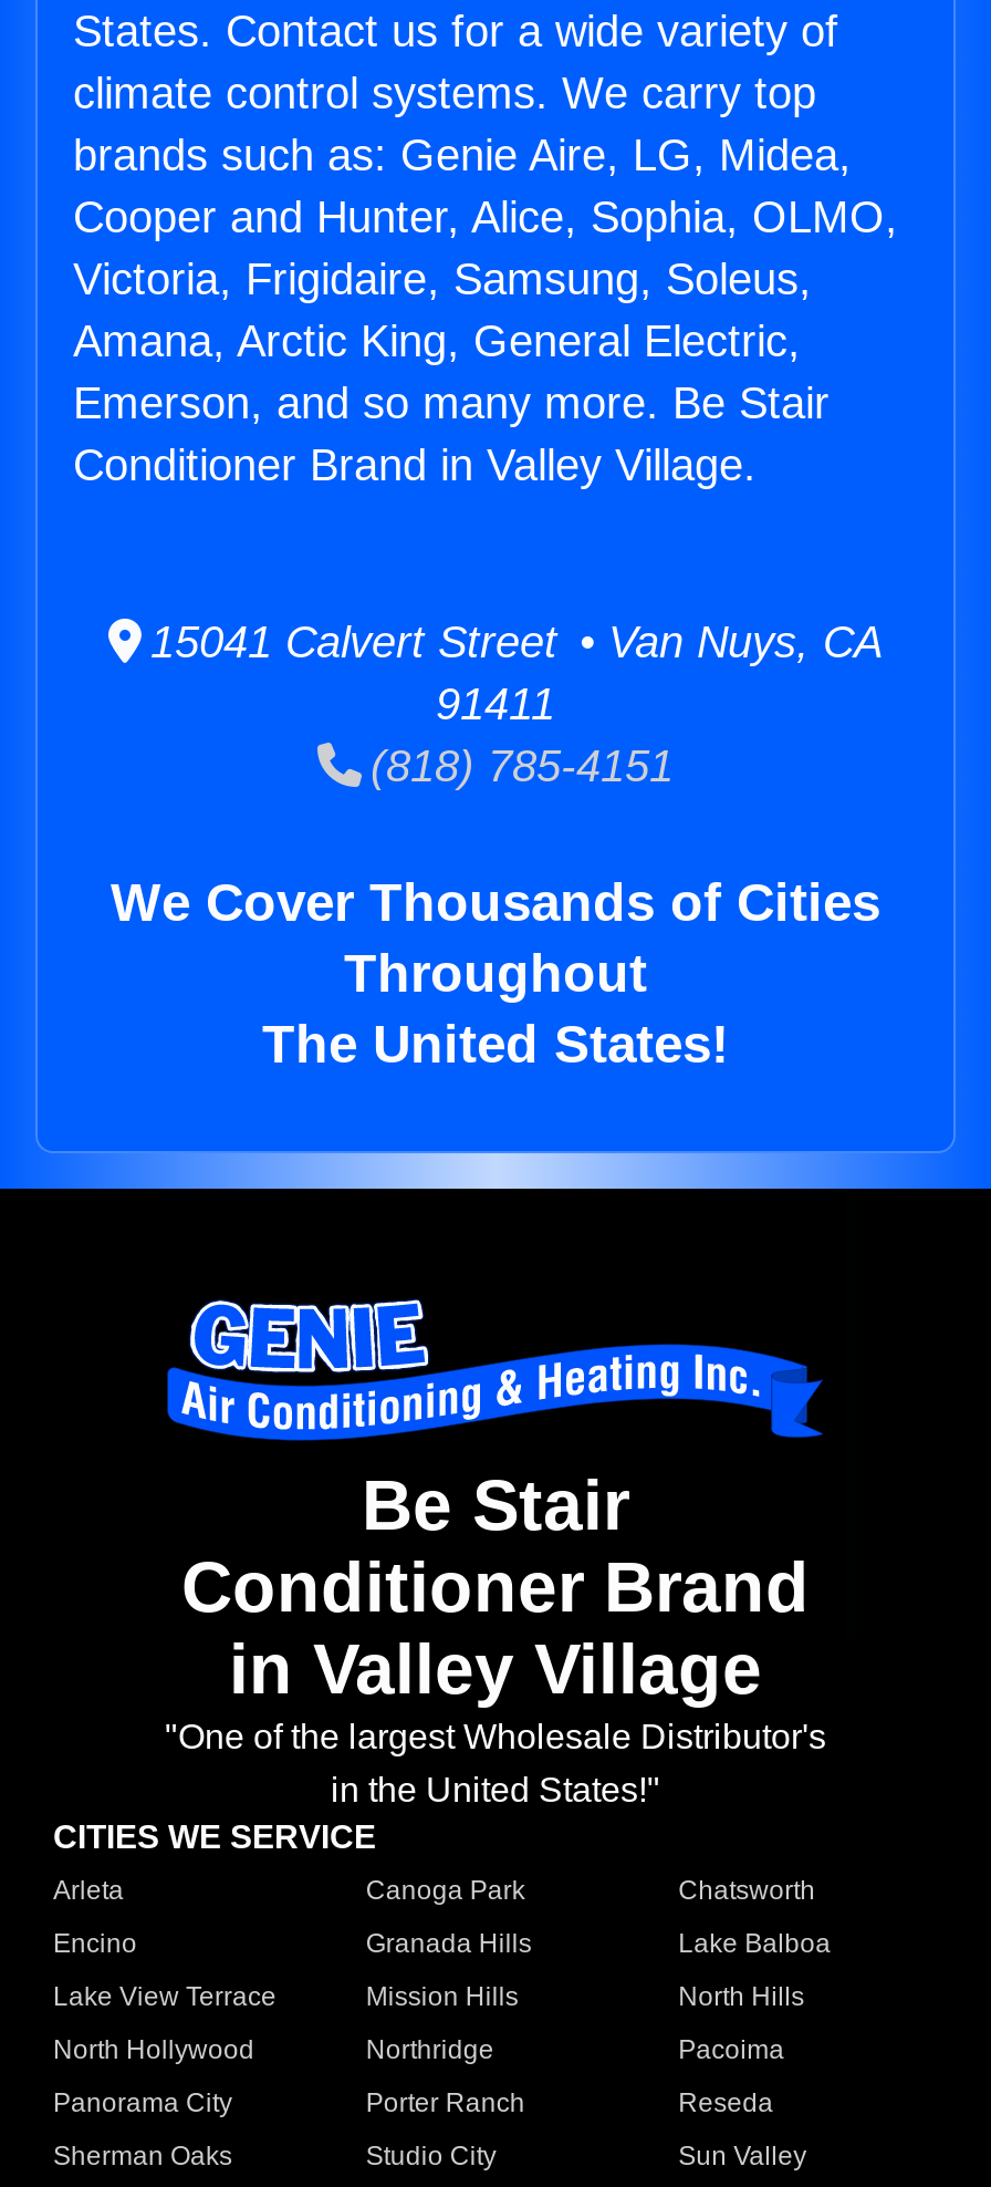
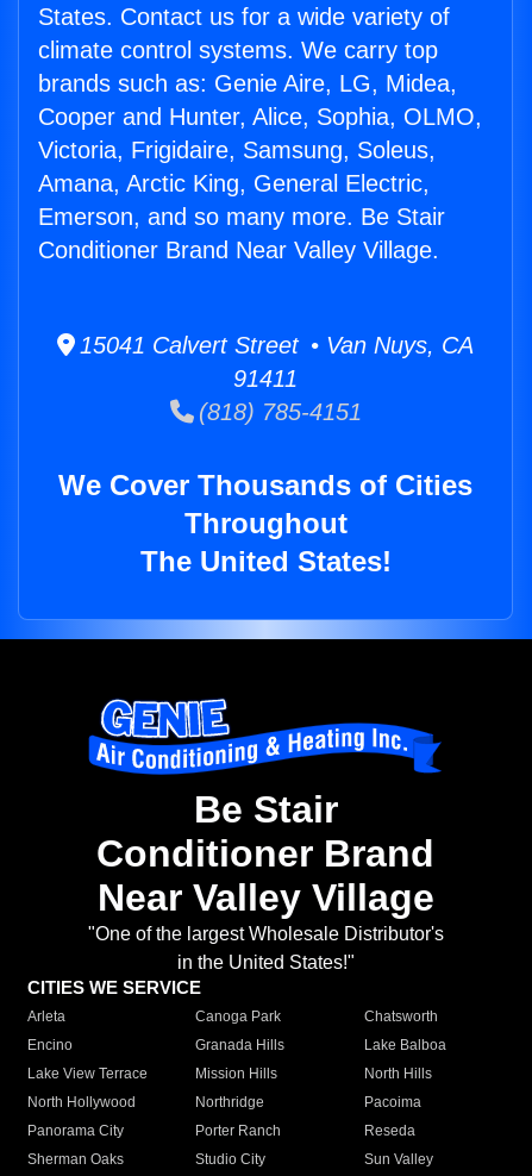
- Conditioner Brand in Valley Village.
+ Conditioner Brand Near Valley Village.

- in Valley Village
+ Near Valley Village
